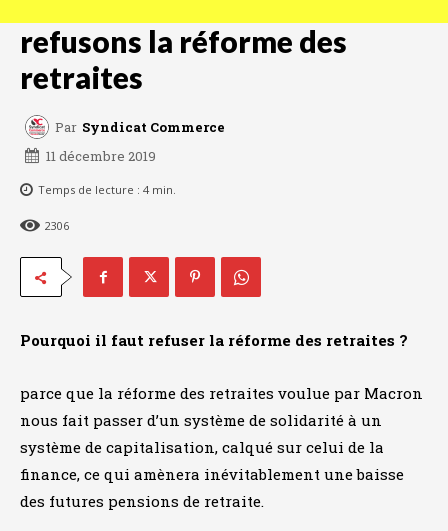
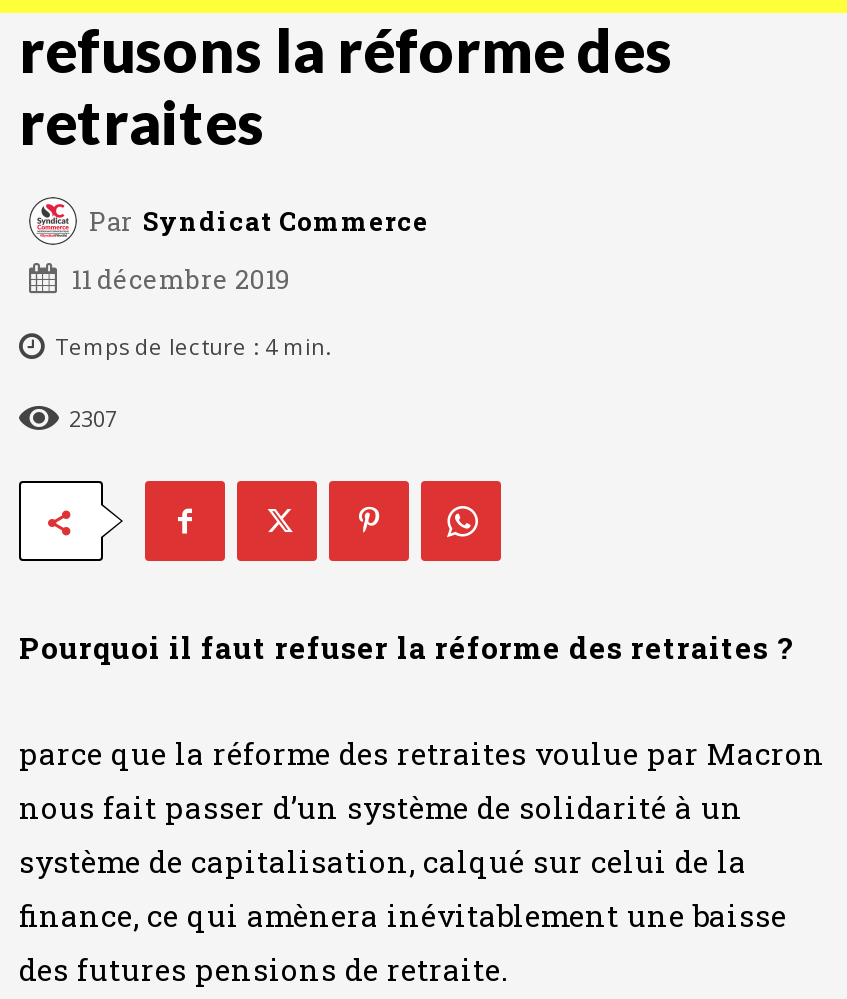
- 2306
+ 2307
